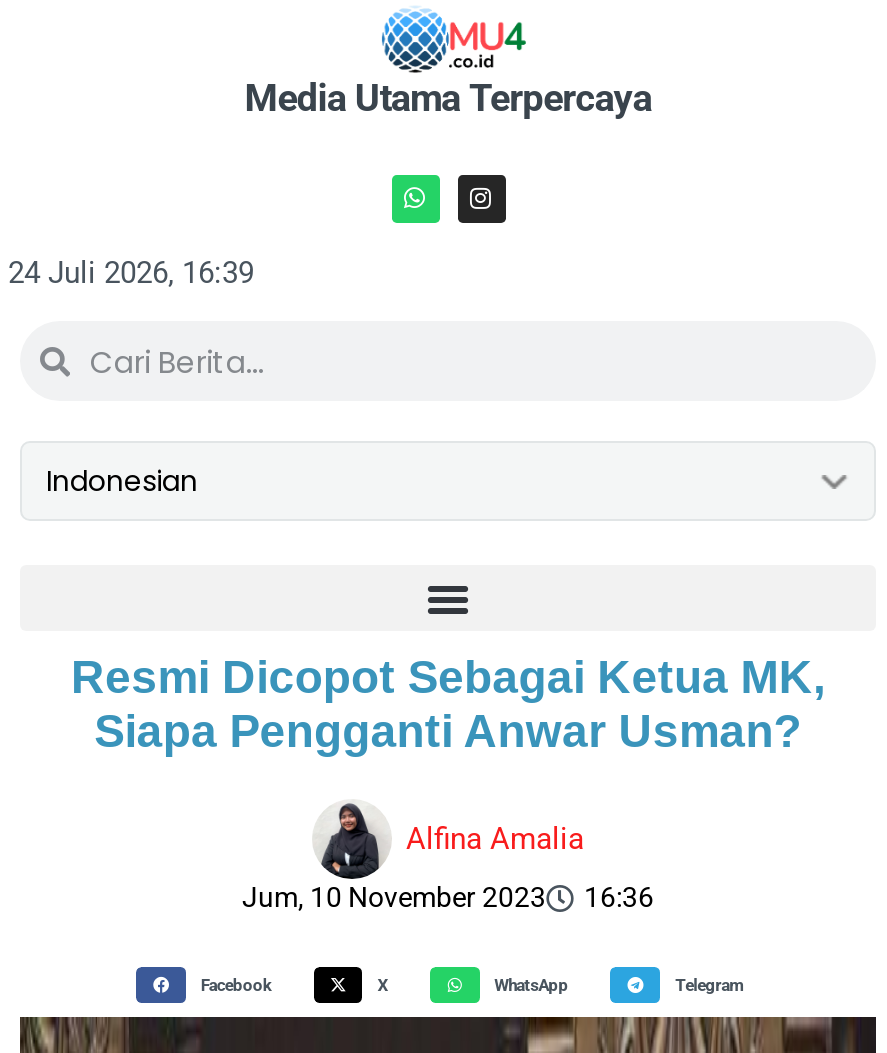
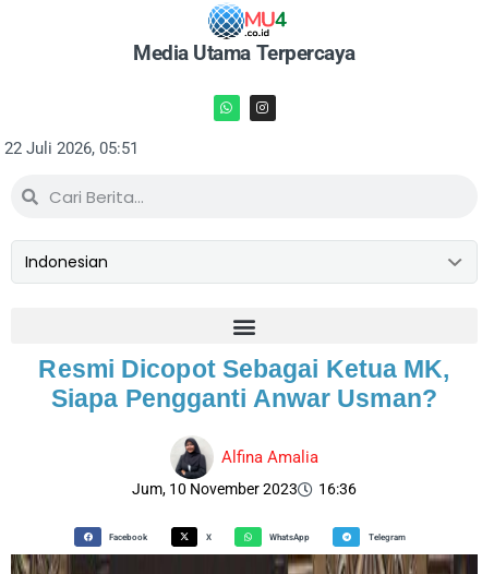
- 24 Juli 2026, 16:39
+ 22 Juli 2026, 05:51
